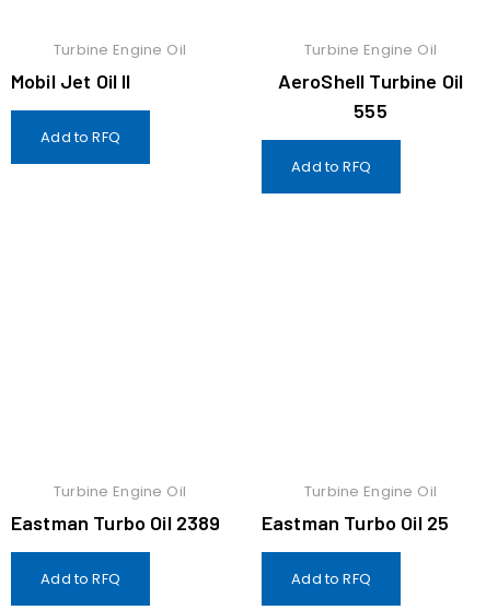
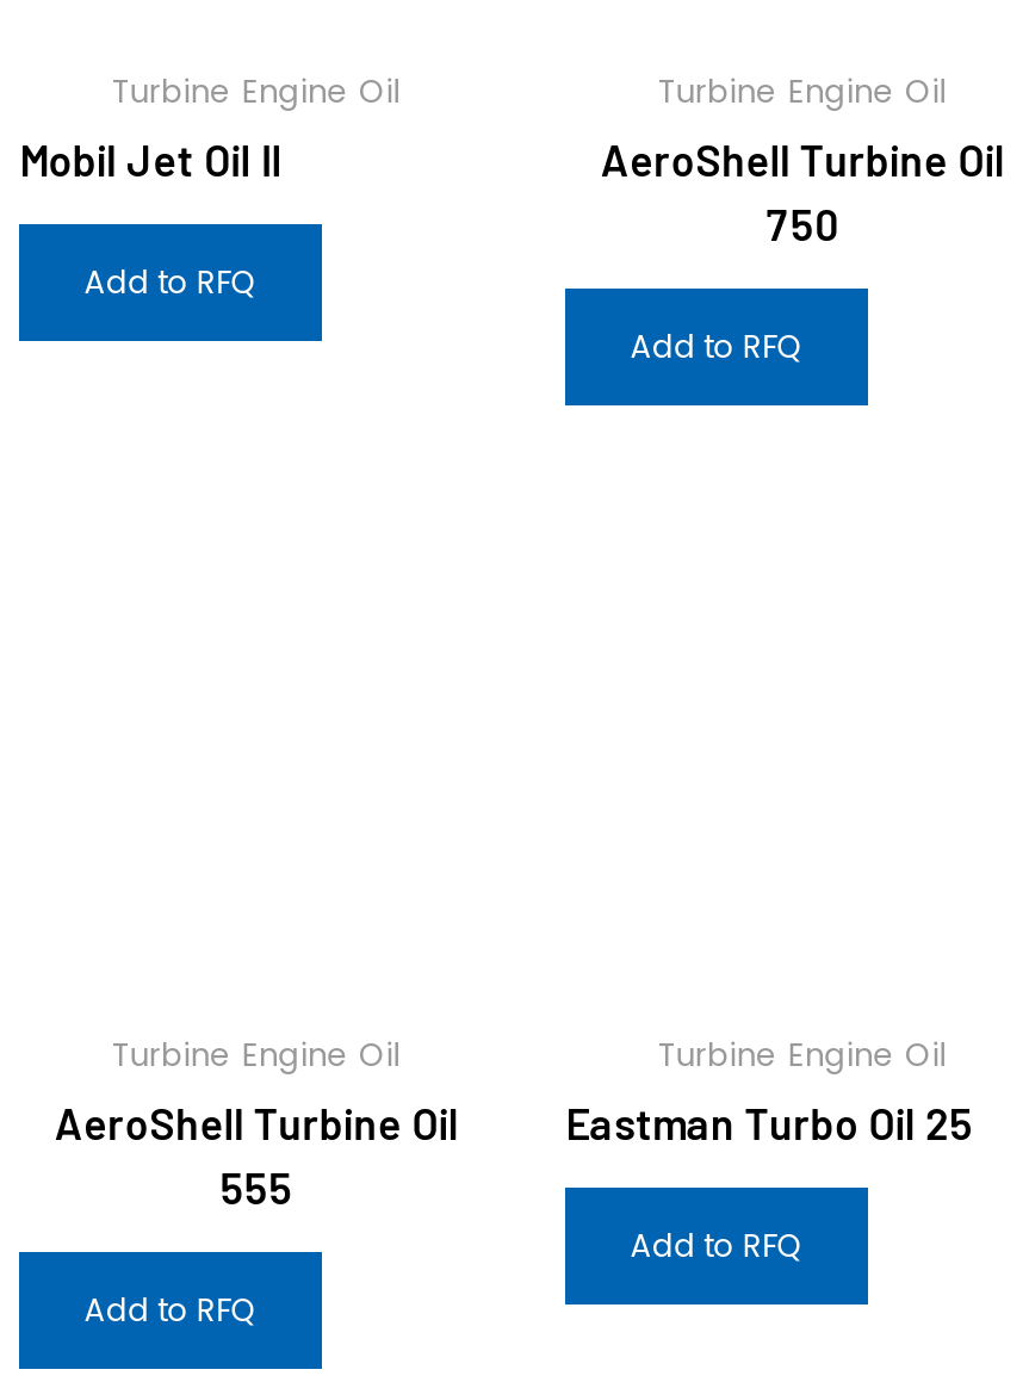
- 555
+ 750

- Eastman Turbo Oil 2389
+ AeroShell Turbine Oil
+ 555
